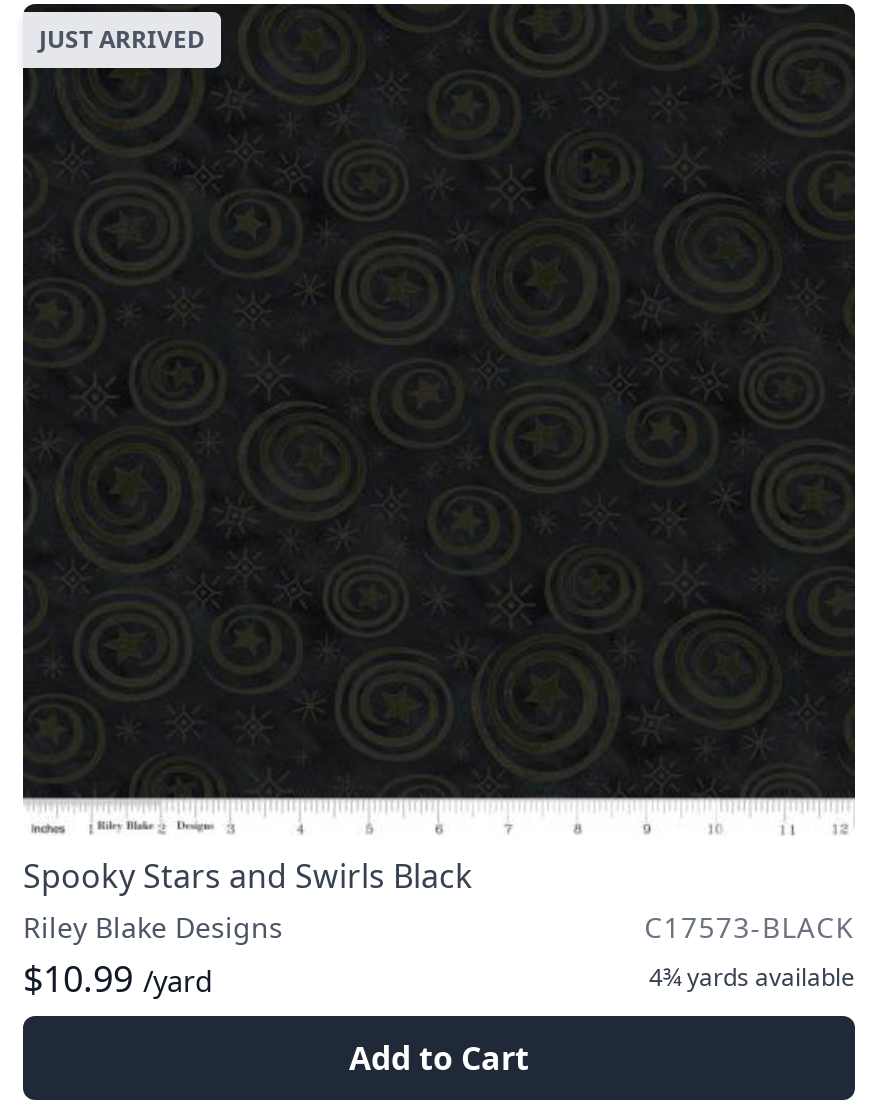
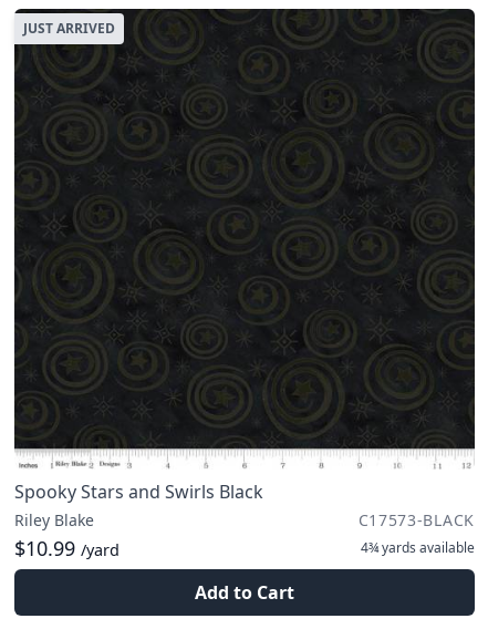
- Riley Blake Designs
+ Riley Blake
